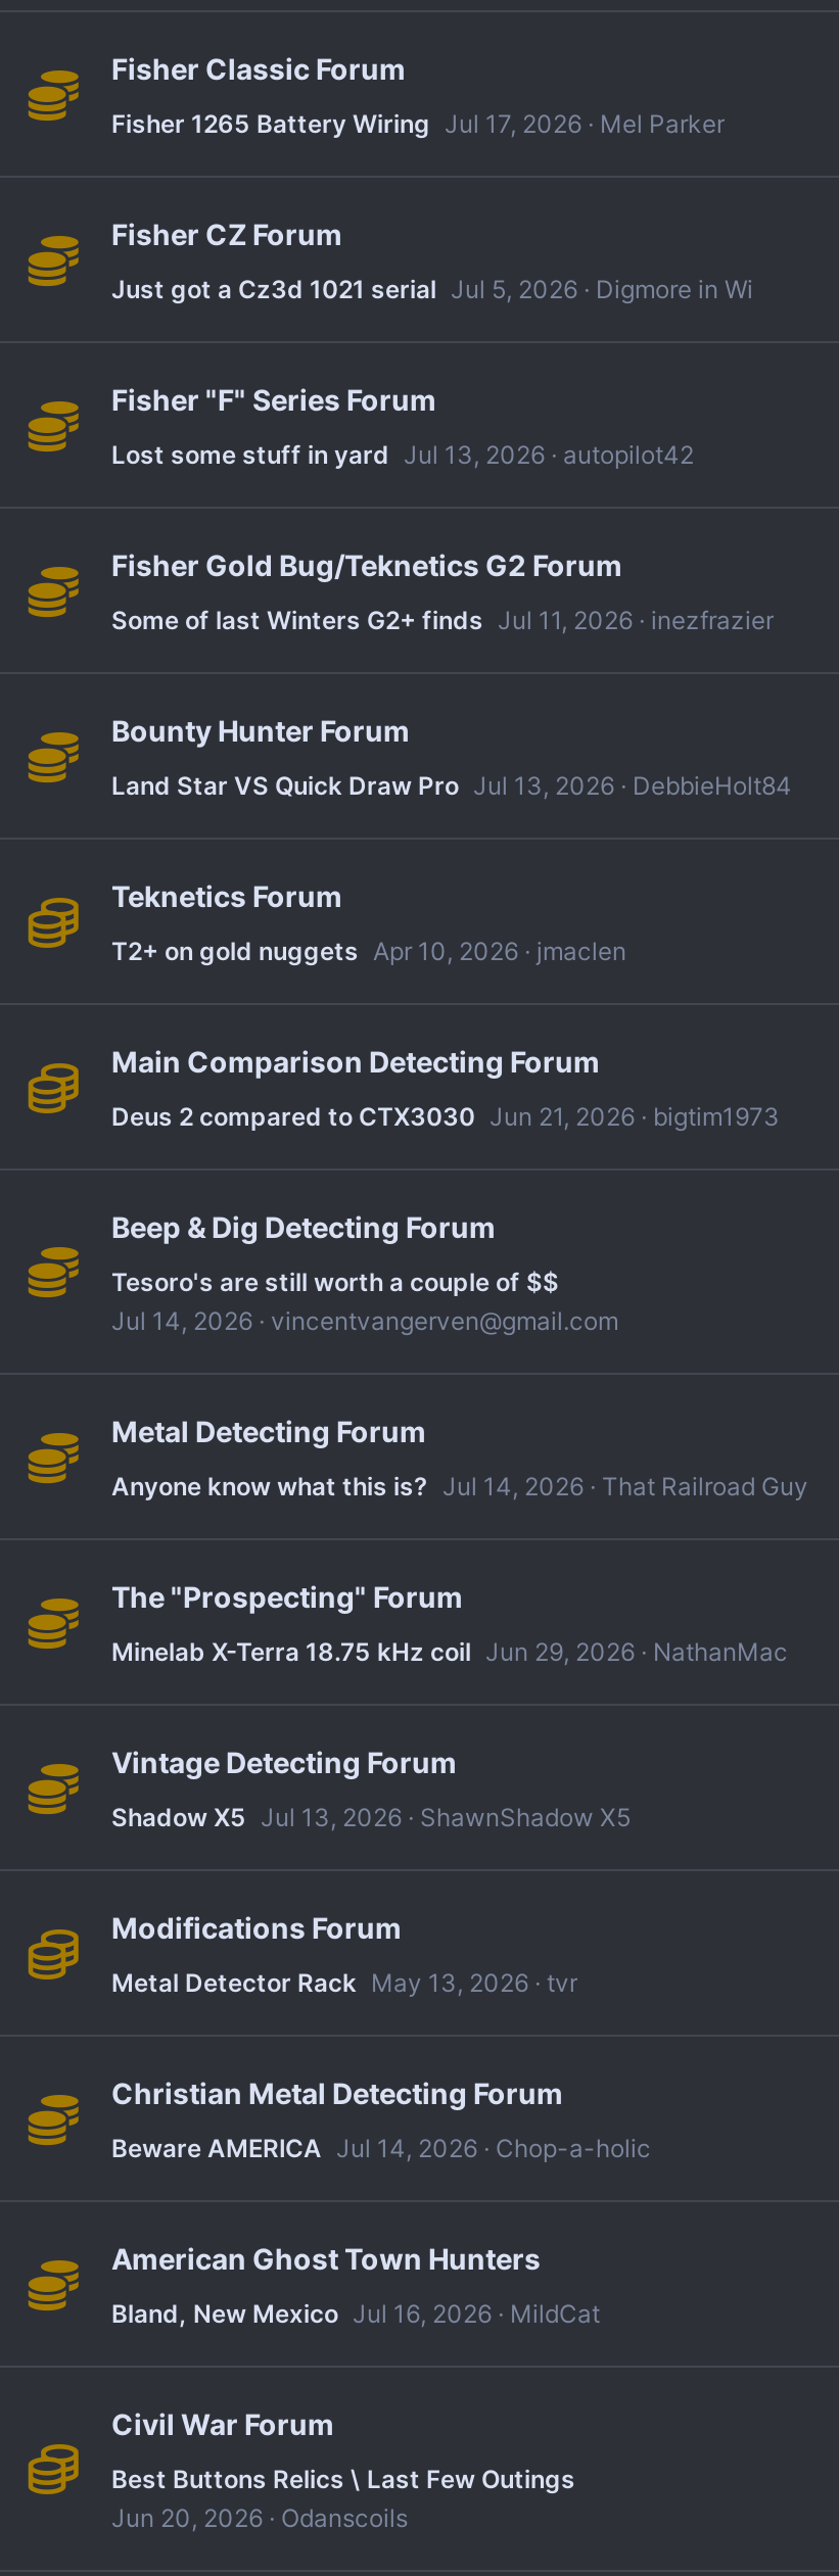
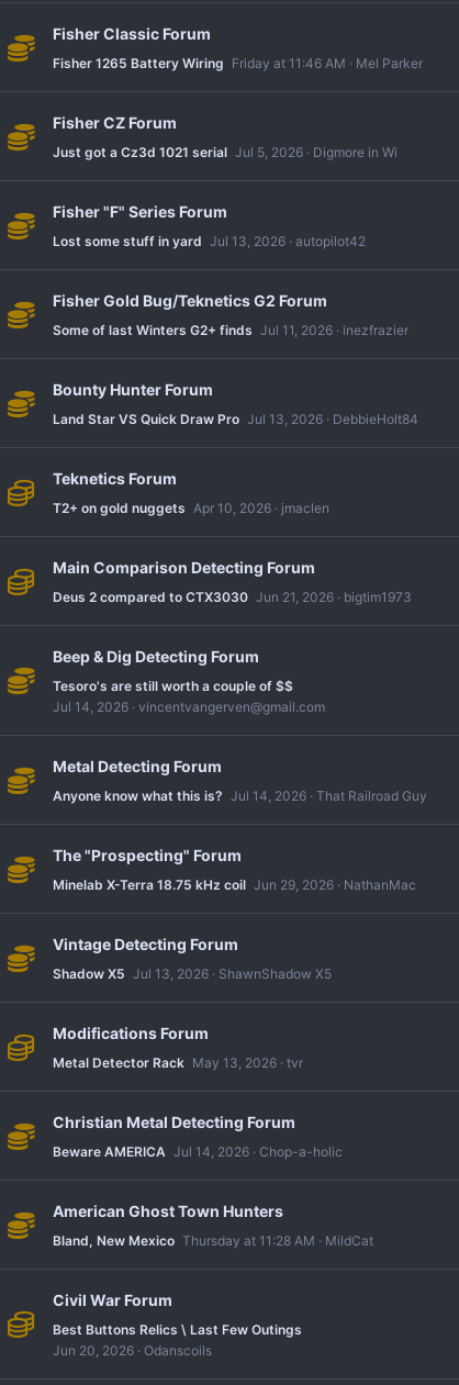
- Fisher 1265 Battery Wiring Jul 17, 2026 Mel Parker
+ Fisher 1265 Battery Wiring Friday at 11:46 AM Mel Parker

- Bland, New Mexico Jul 16, 2026 MildCat
+ Bland, New Mexico Thursday at 11:28 AM MildCat
